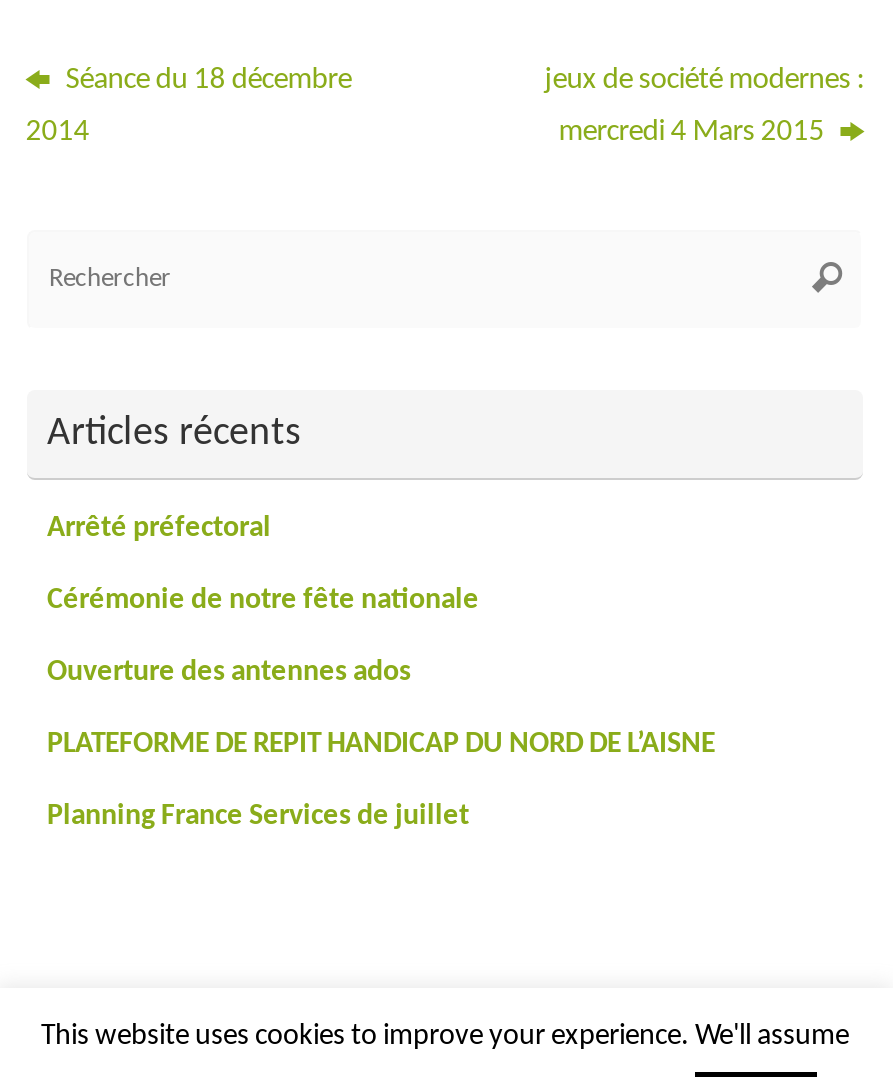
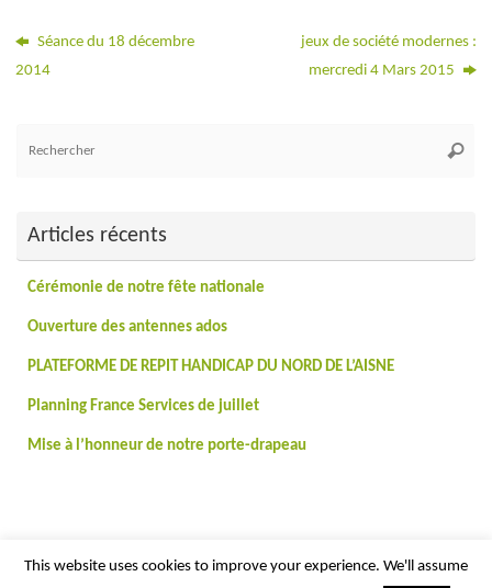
- Arrêté préfectoral

moved up: Cérémonie de notre fête nationale | Ouverture des antennes ados | PLATEFORME DE REPIT HANDICAP DU NORD DE L’AISNE | Planning France Services de juillet

+ Mise à l’honneur de notre porte-drapeau
